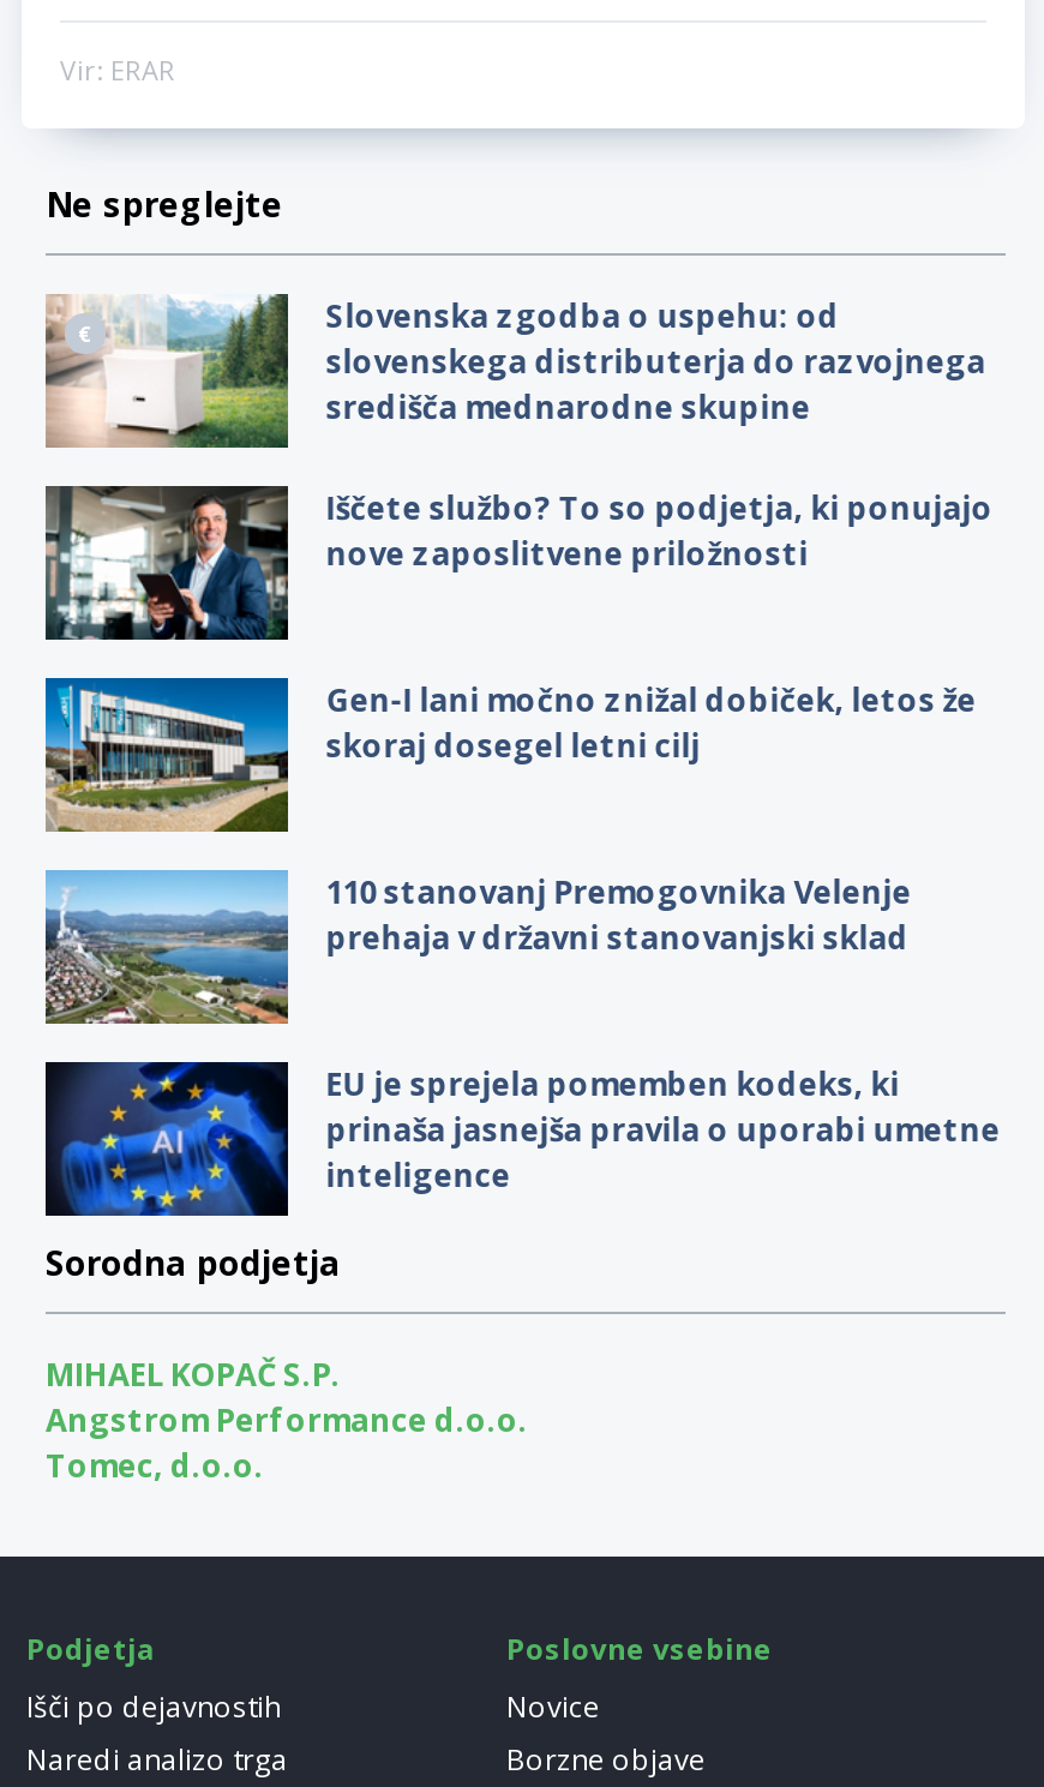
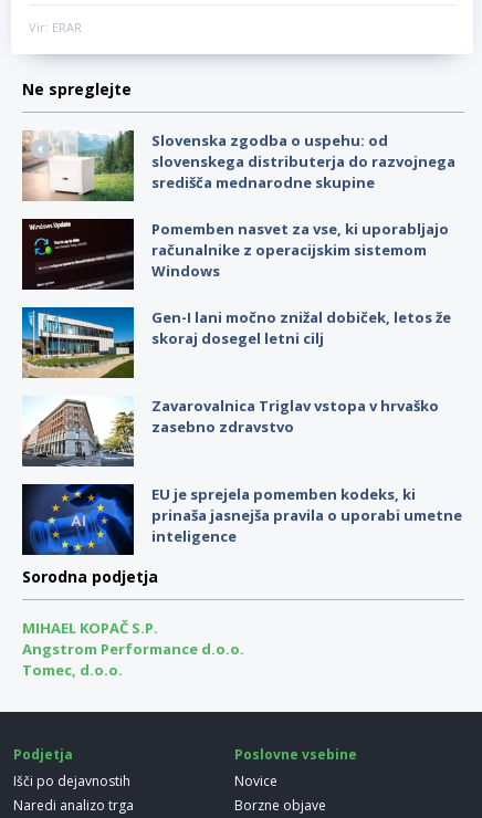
- [image]
- Iščete službo? To so podjetja, ki ponujajo
- nove zaposlitvene priložnosti
+ [image]
+ Pomemben nasvet za vse, ki uporabljajo
+ računalnike z operacijskim sistemom
+ Windows

- [image]
- 110 stanovanj Premogovnika Velenje
- prehaja v državni stanovanjski sklad
+ [image]
+ Zavarovalnica Triglav vstopa v hrvaško
+ zasebno zdravstvo
